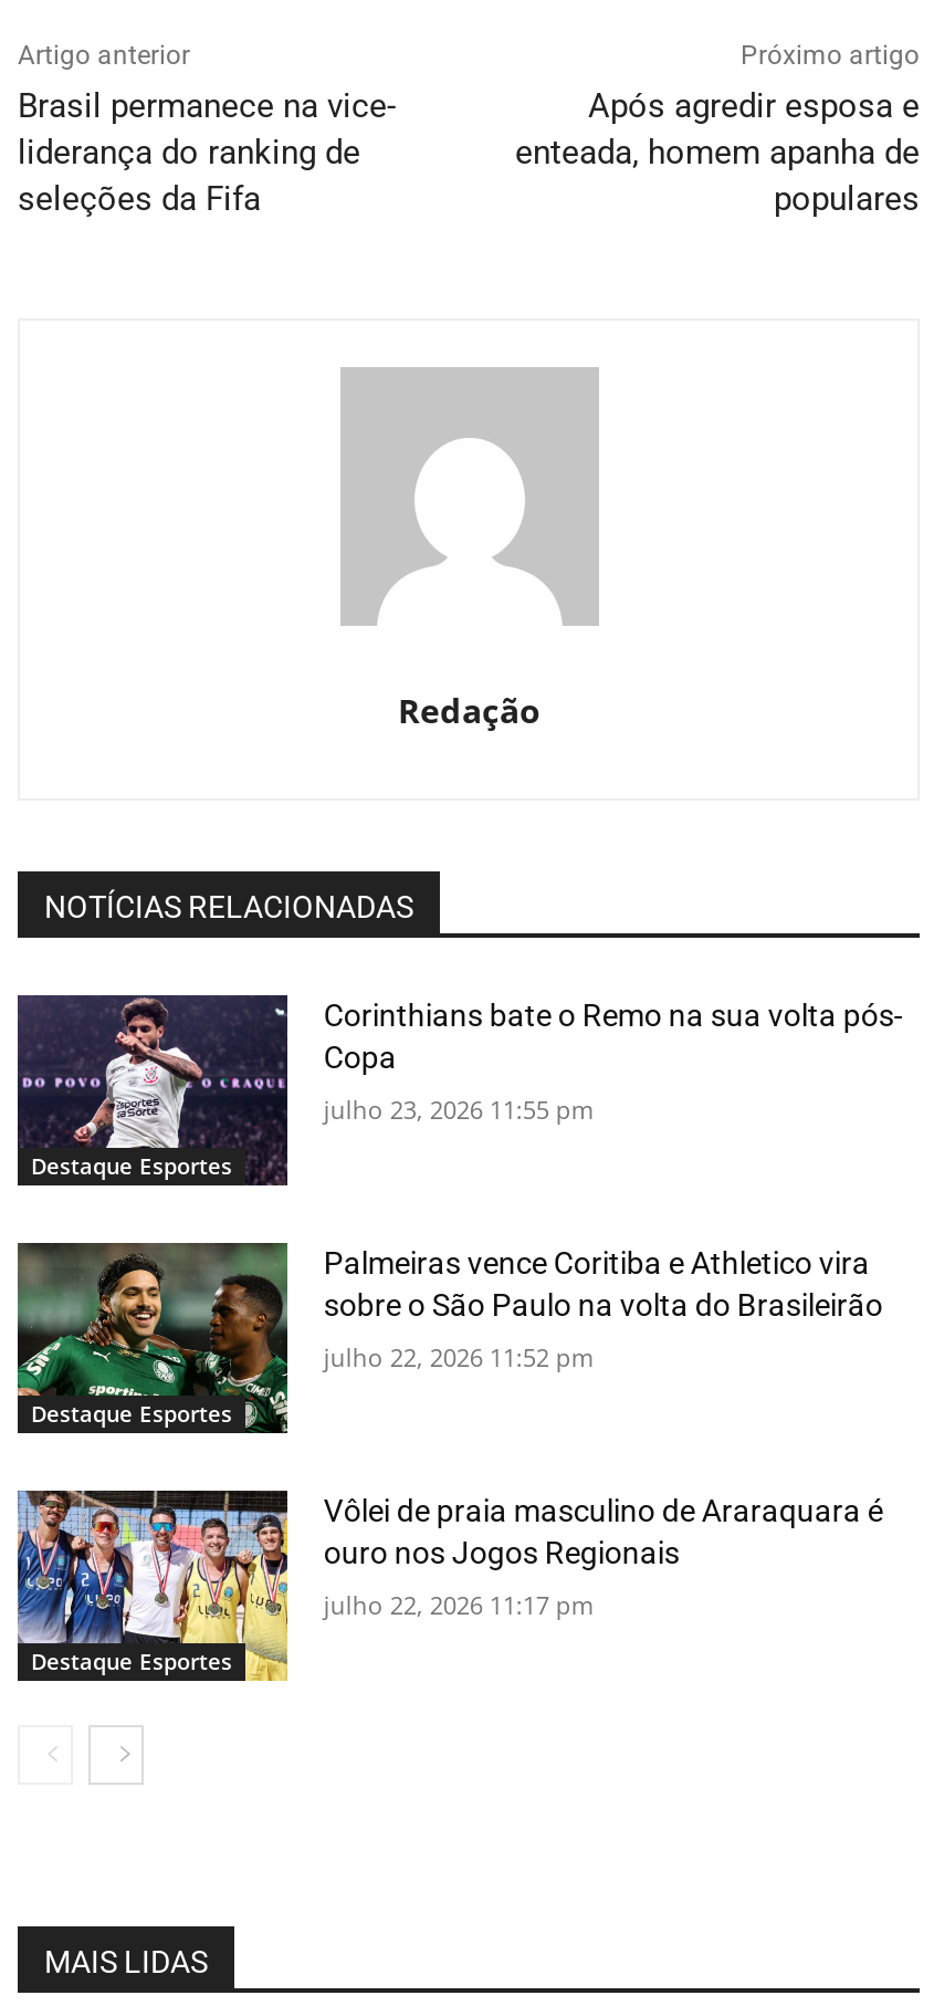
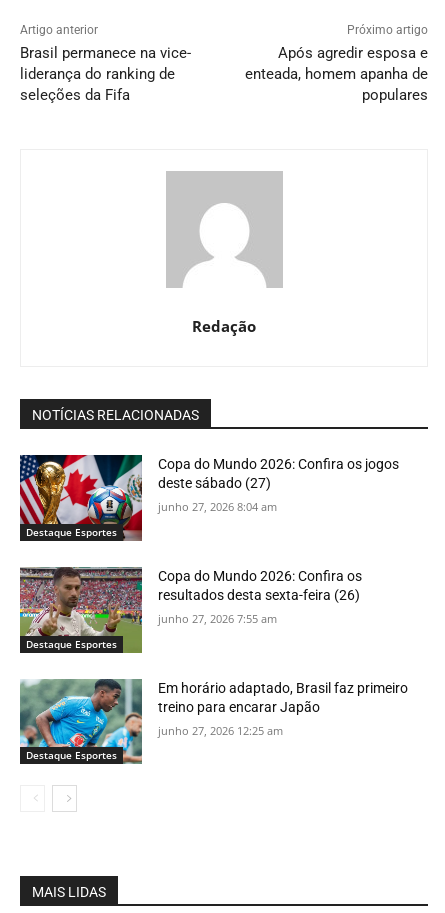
- [image]
- Corinthians bate o Remo na sua volta pós-
- Copa
+ [image]
+ Copa do Mundo 2026: Confira os jogos
+ deste sábado (27)

- julho 23, 2026 11:55 pm
+ junho 27, 2026 8:04 am

- [image]
- Palmeiras vence Coritiba e Athletico vira
- sobre o São Paulo na volta do Brasileirão
+ [image]
+ Copa do Mundo 2026: Confira os
+ resultados desta sexta-feira (26)

- julho 22, 2026 11:52 pm
+ junho 27, 2026 7:55 am

- [image]
- Vôlei de praia masculino de Araraquara é
- ouro nos Jogos Regionais
+ [image]
+ Em horário adaptado, Brasil faz primeiro
+ treino para encarar Japão

- julho 22, 2026 11:17 pm
+ junho 27, 2026 12:25 am
